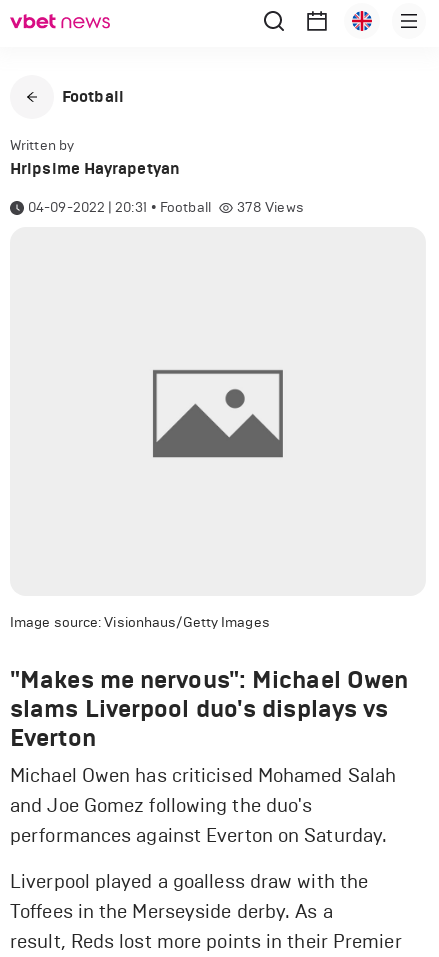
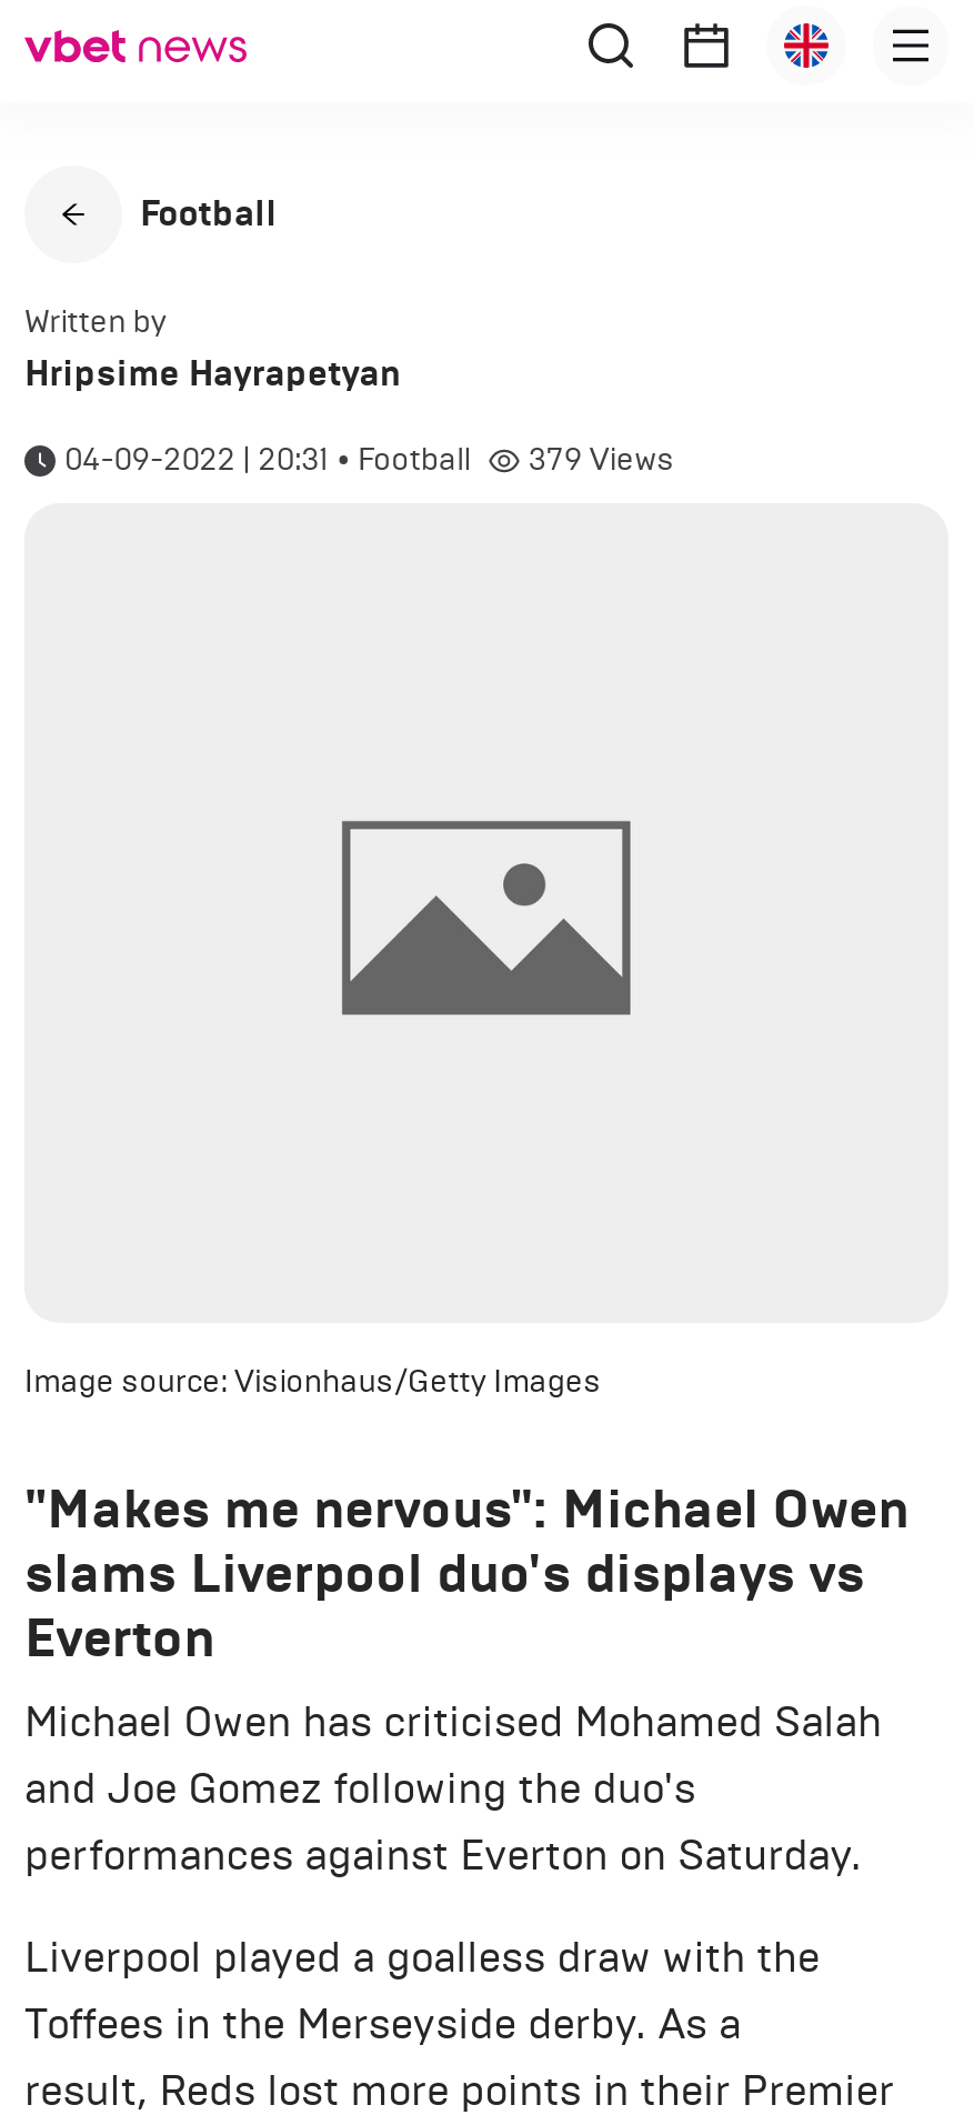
- 378 Views
+ 379 Views
